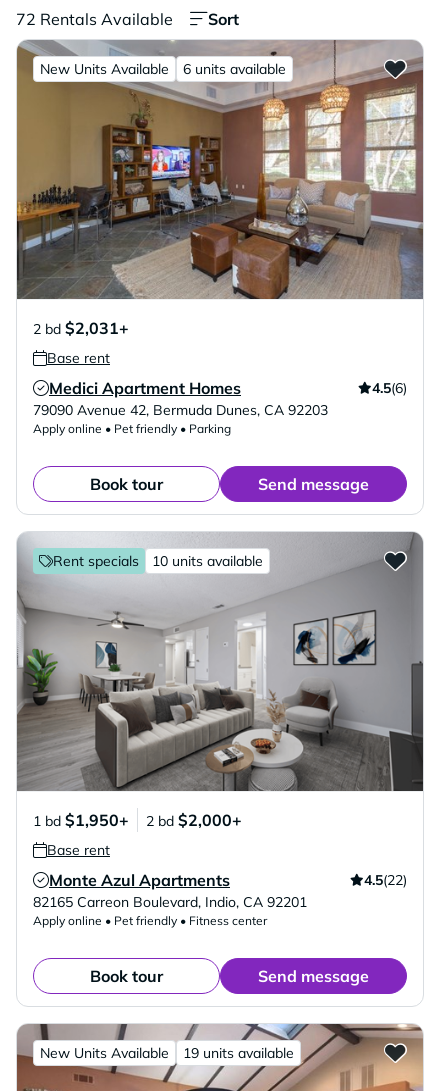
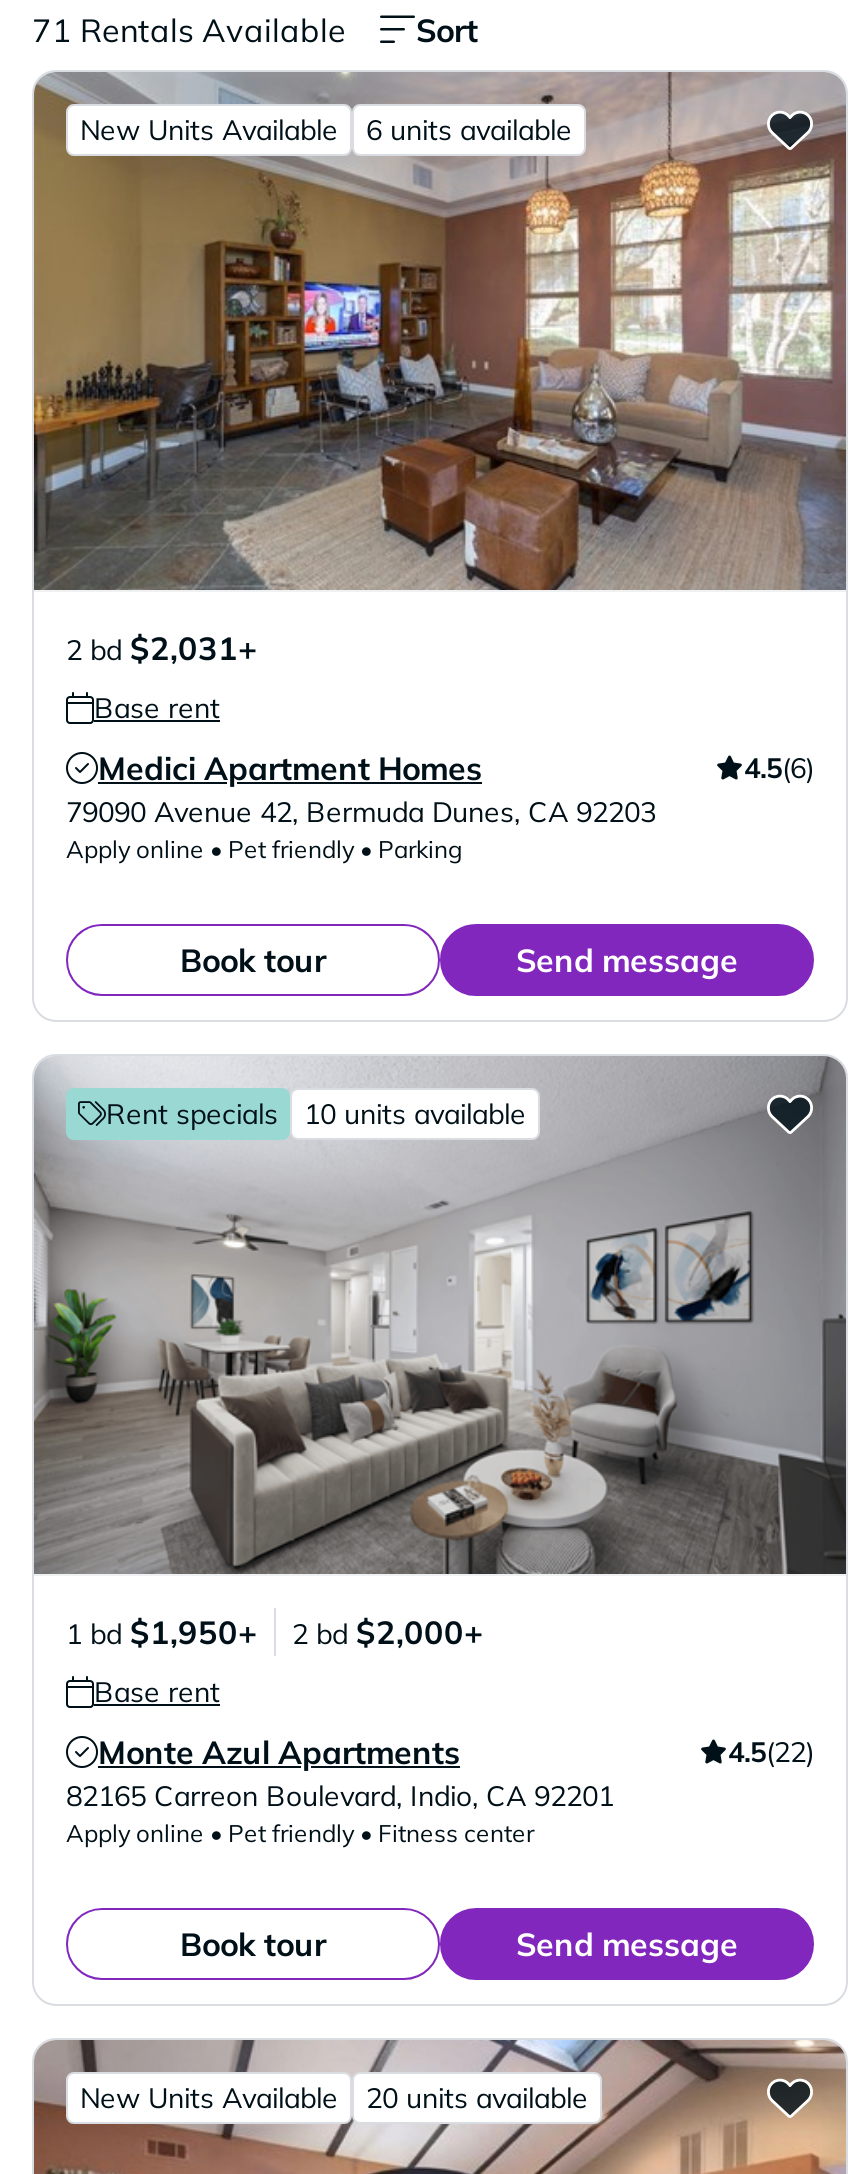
- 72 Rentals Available
+ 71 Rentals Available

- 19 units available
+ 20 units available
